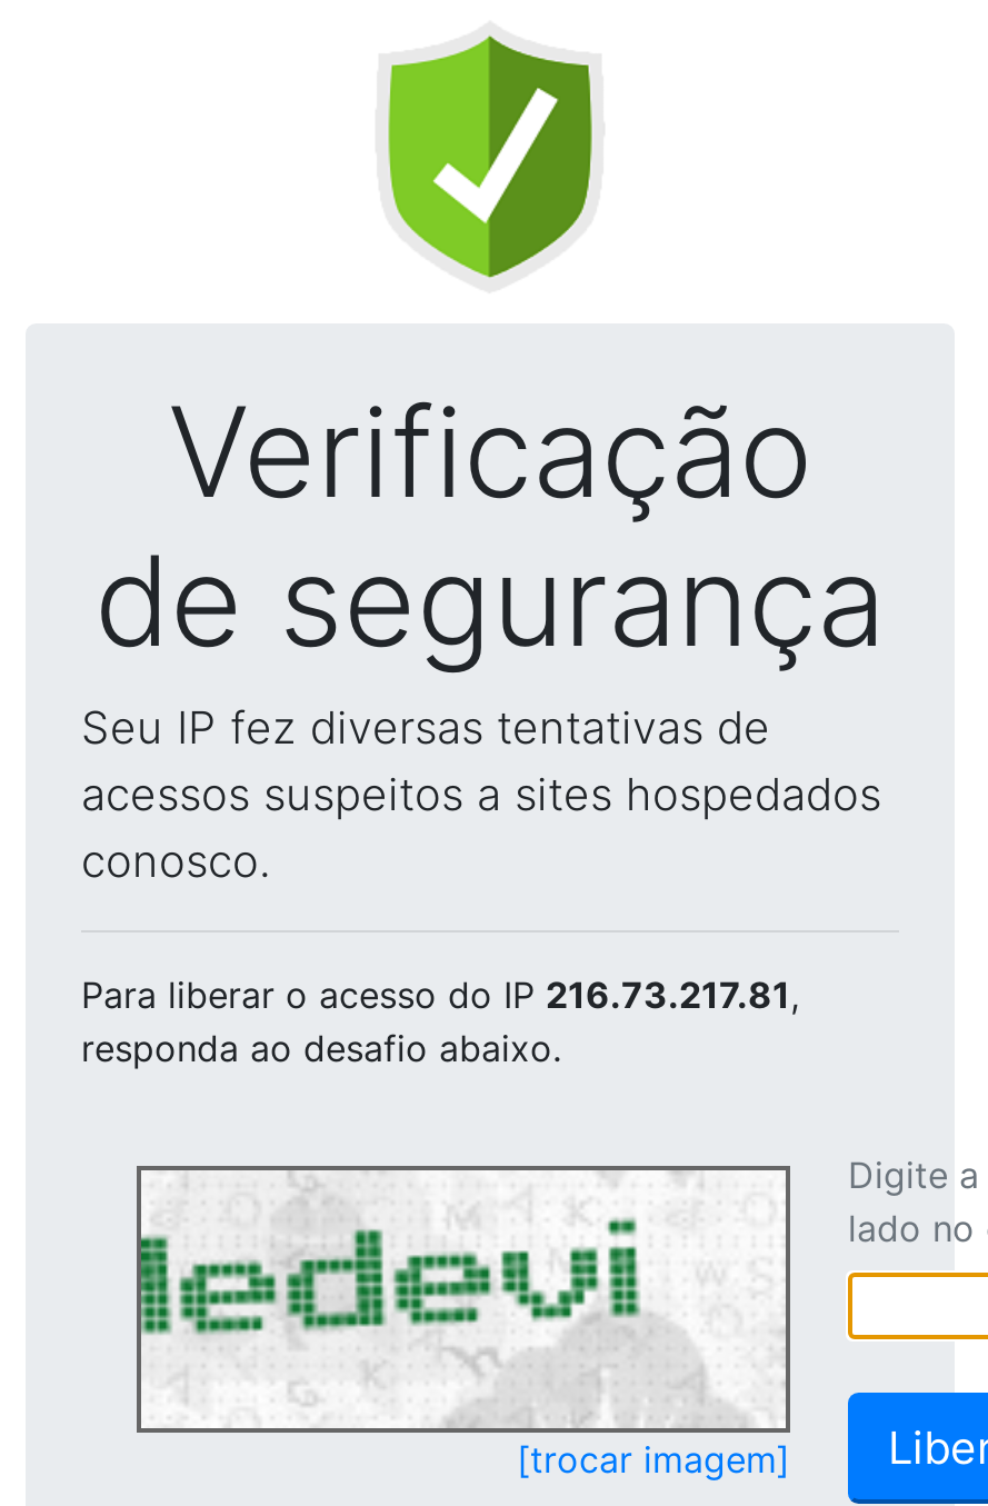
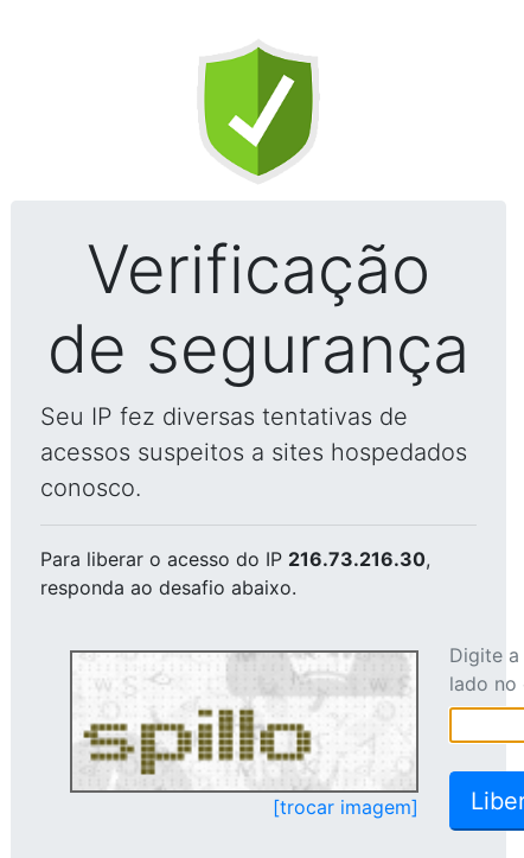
- Para liberar o acesso do IP 216.73.217.81,
+ Para liberar o acesso do IP 216.73.216.30,

- [image]
+ [image]
